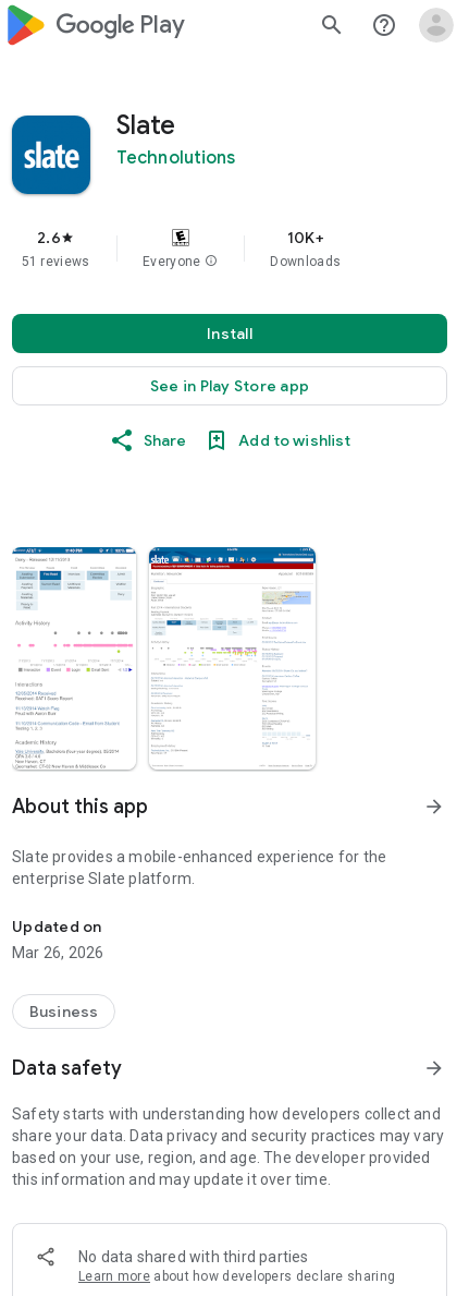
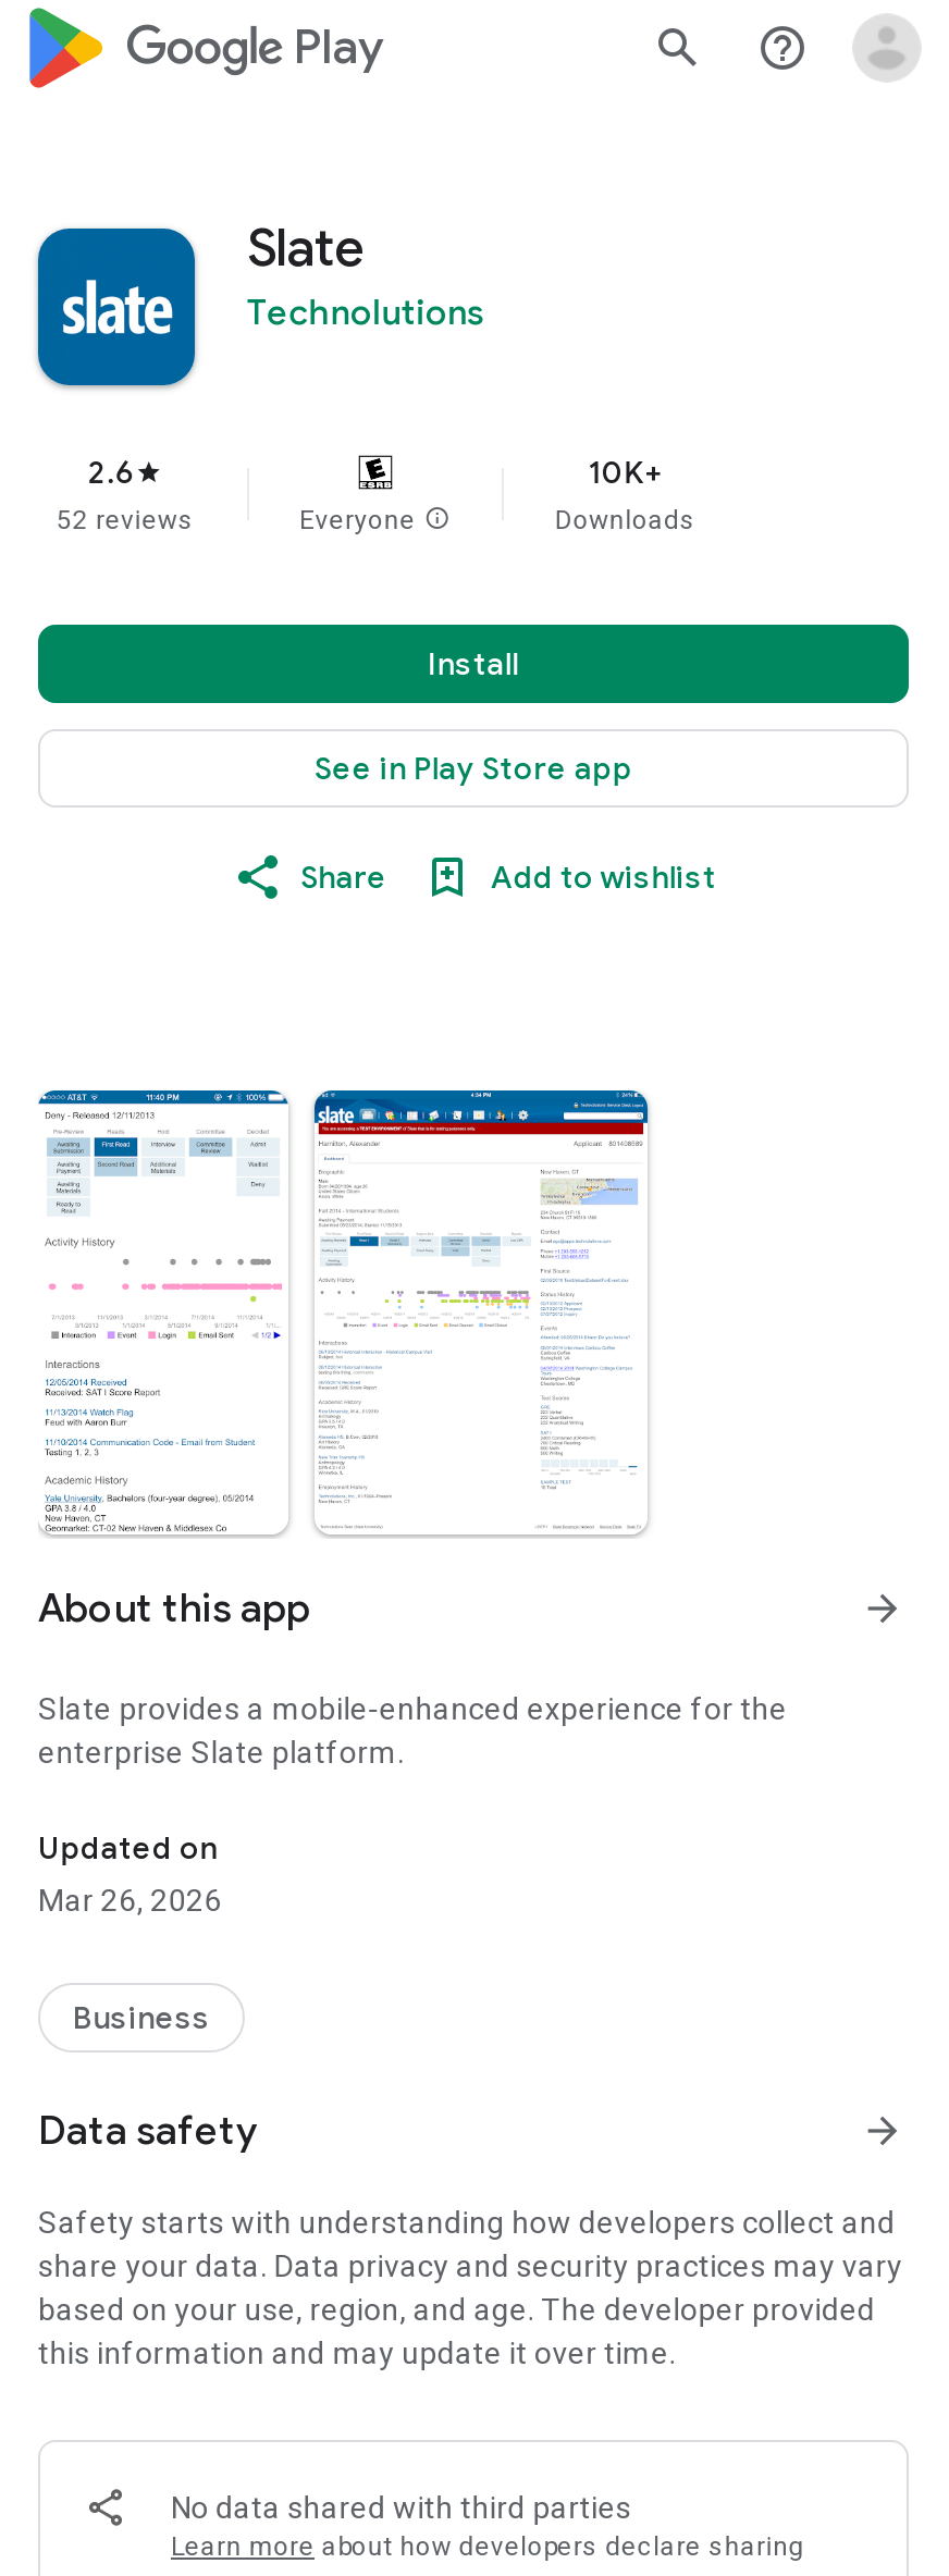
- 51 reviews
+ 52 reviews
